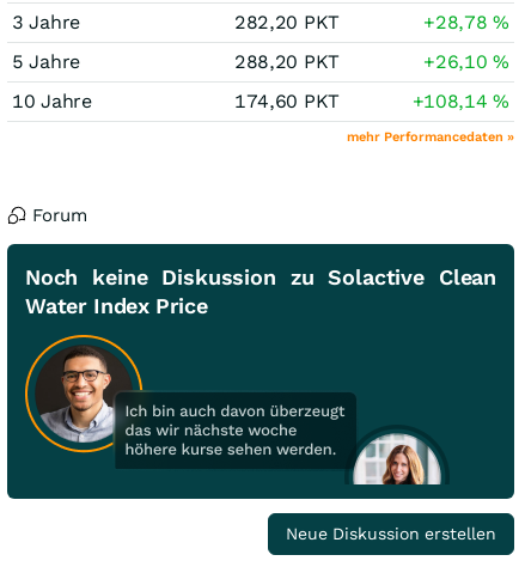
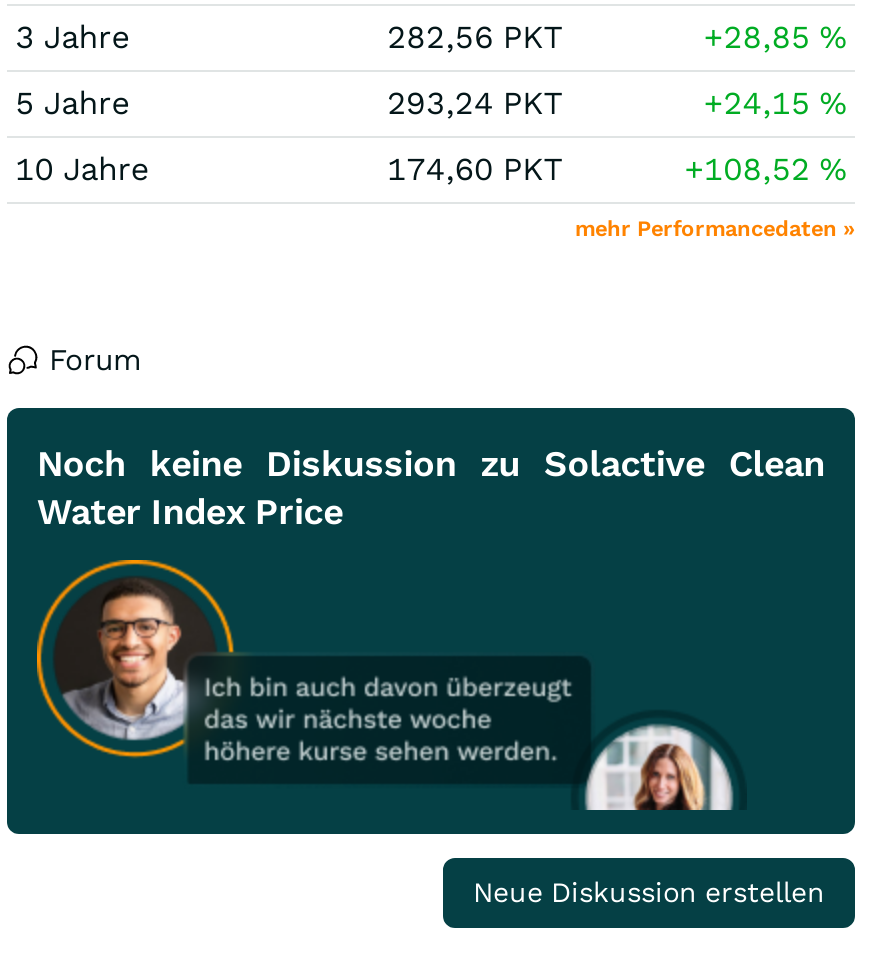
- 282,20 PKT
+ 282,56 PKT

- +28,78%
+ +28,85%

- 288,20 PKT
+ 293,24 PKT

- +26,10%
+ +24,15%

- +108,14%
+ +108,52%
